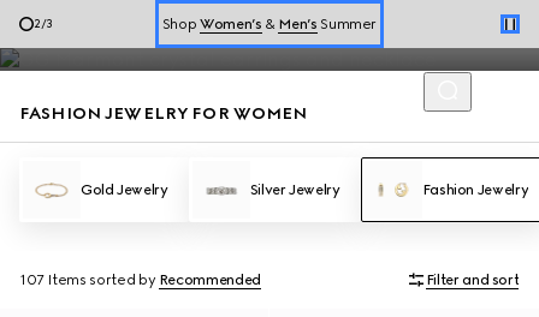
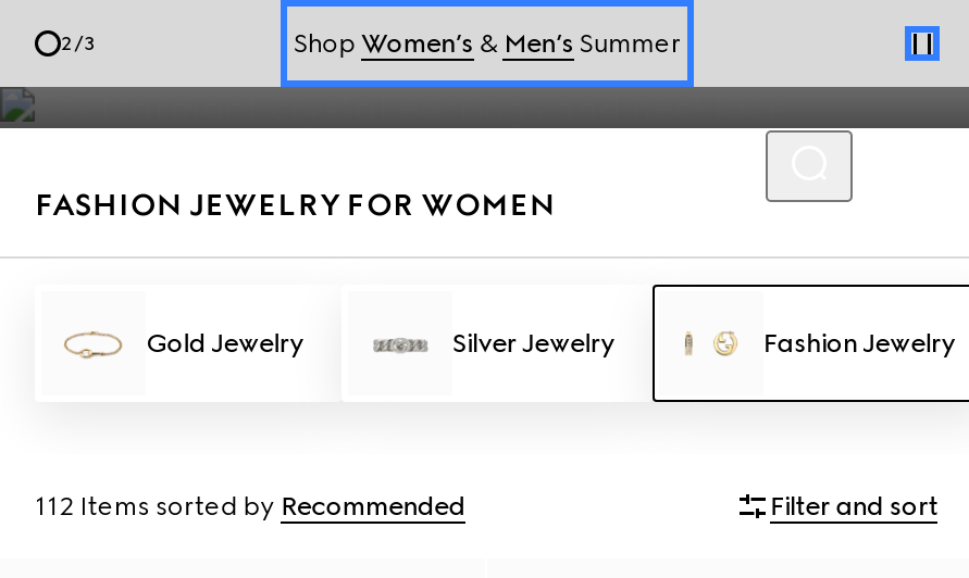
- 107 Items sorted by Recommended
+ 112 Items sorted by Recommended
